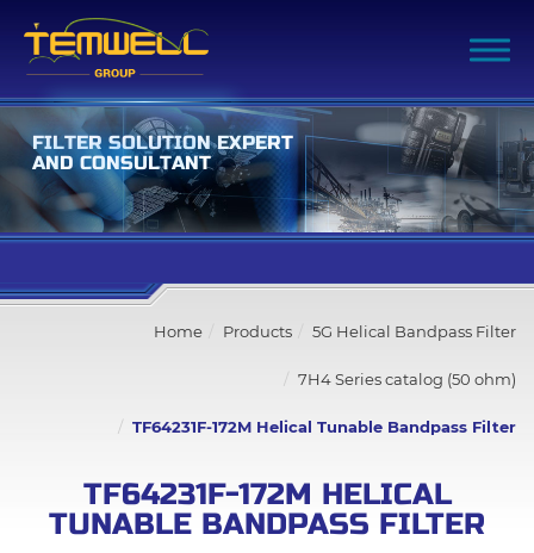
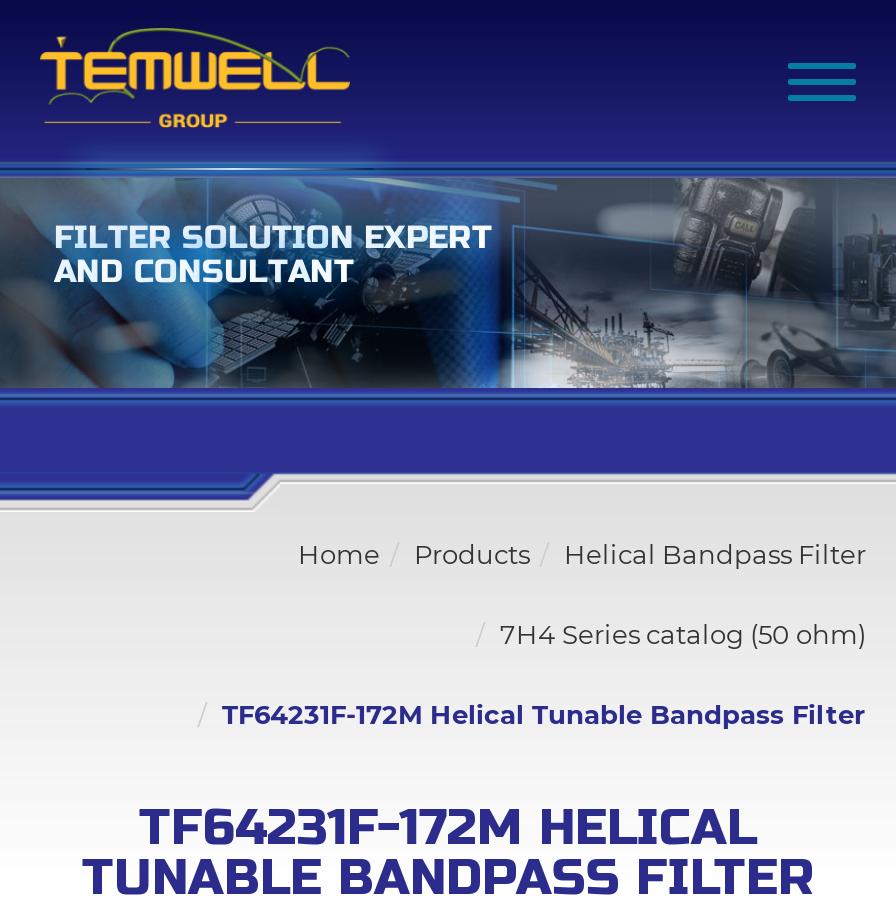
- 5G Helical Bandpass Filter
+ Helical Bandpass Filter
